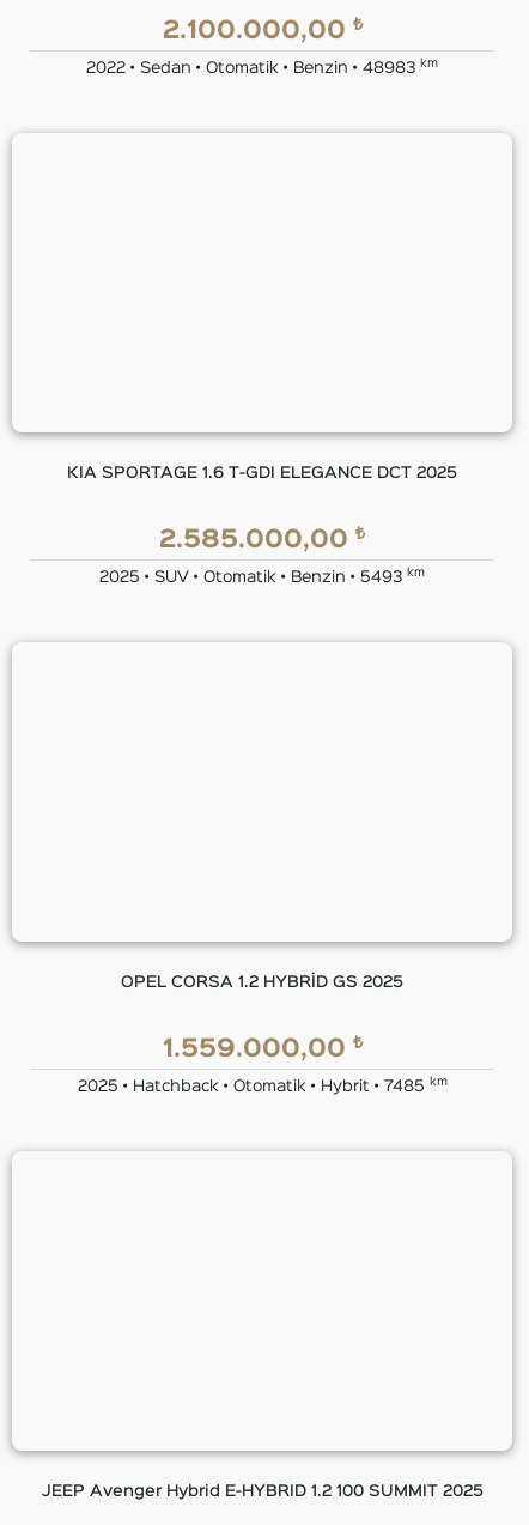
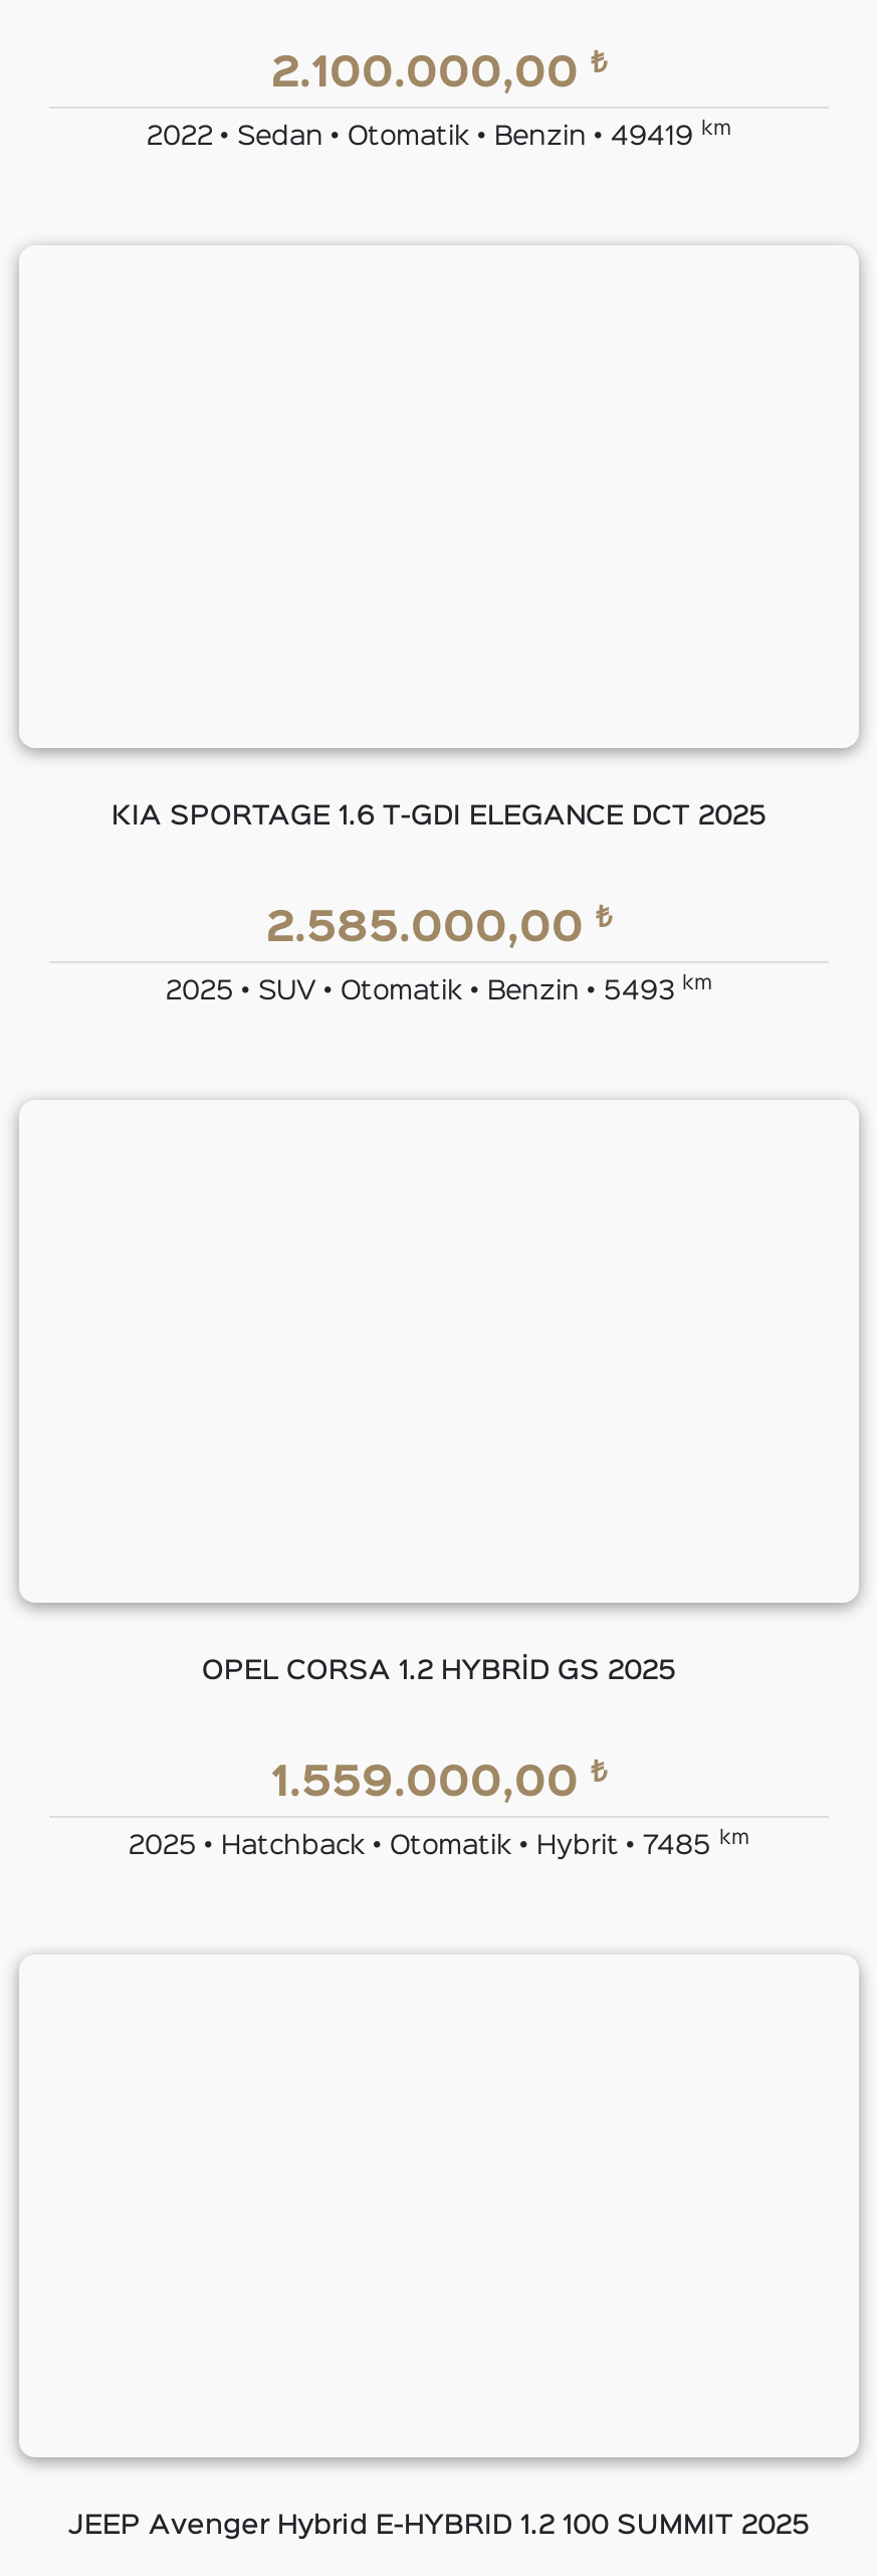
- 2022 • Sedan • Otomatik • Benzin • 48983 km
+ 2022 • Sedan • Otomatik • Benzin • 49419 km
